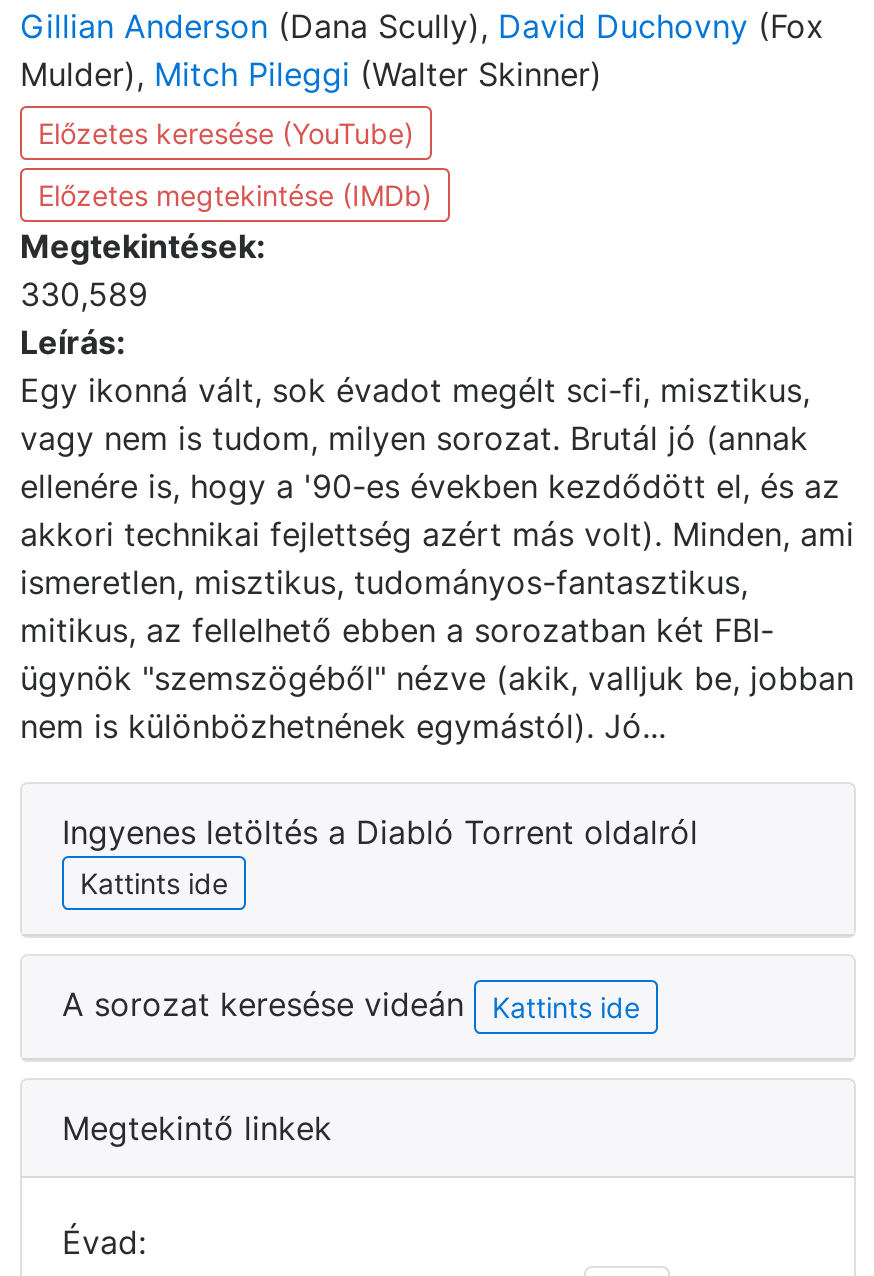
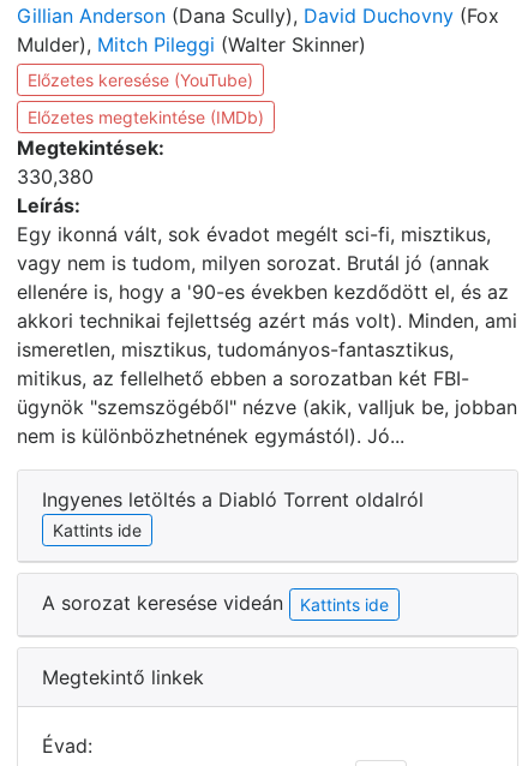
- 330,589
+ 330,380
